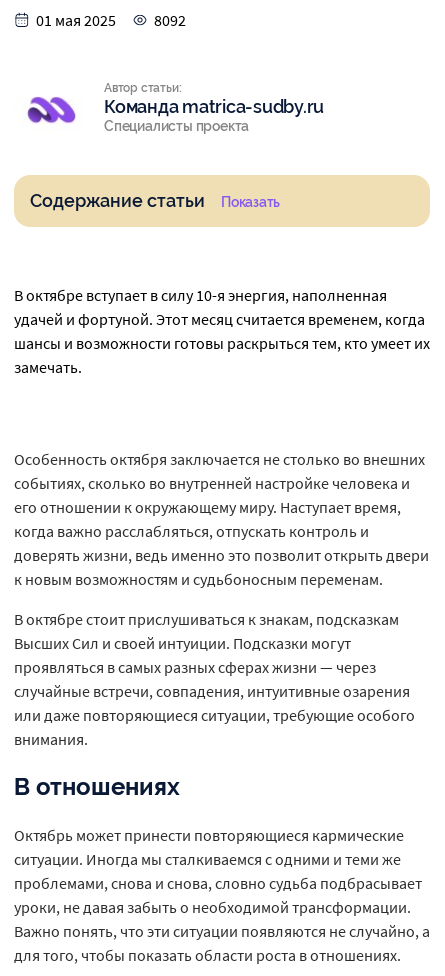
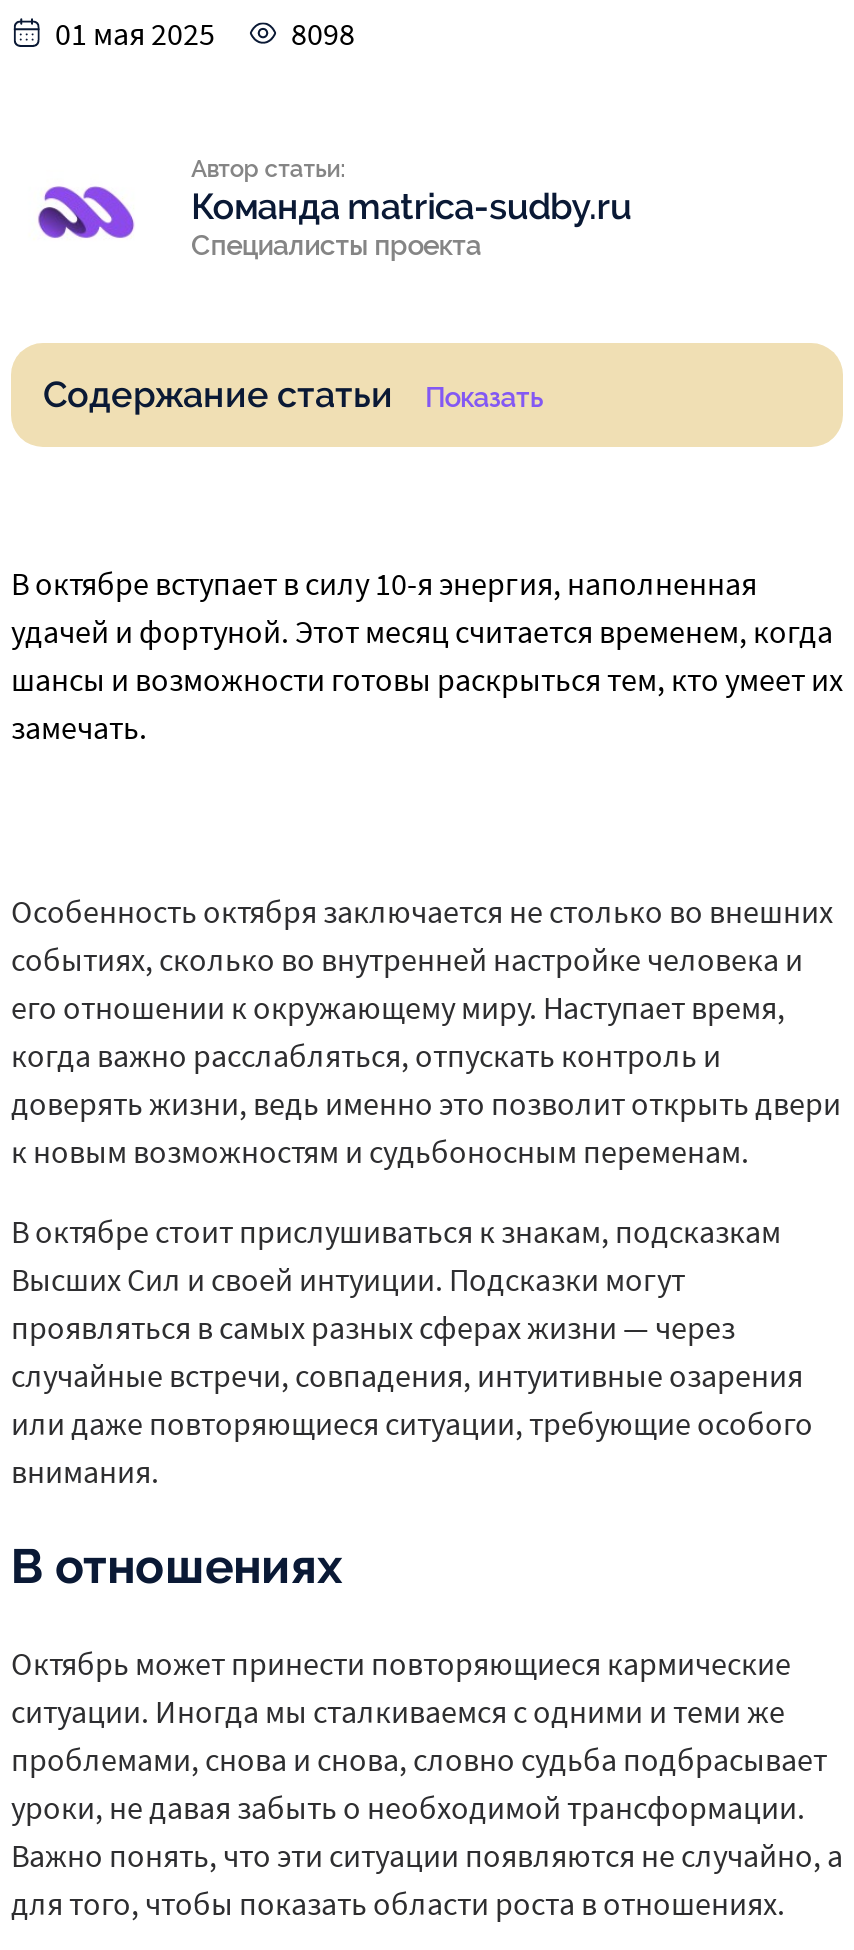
- 01 мая 2025 8092
+ 01 мая 2025 8098
